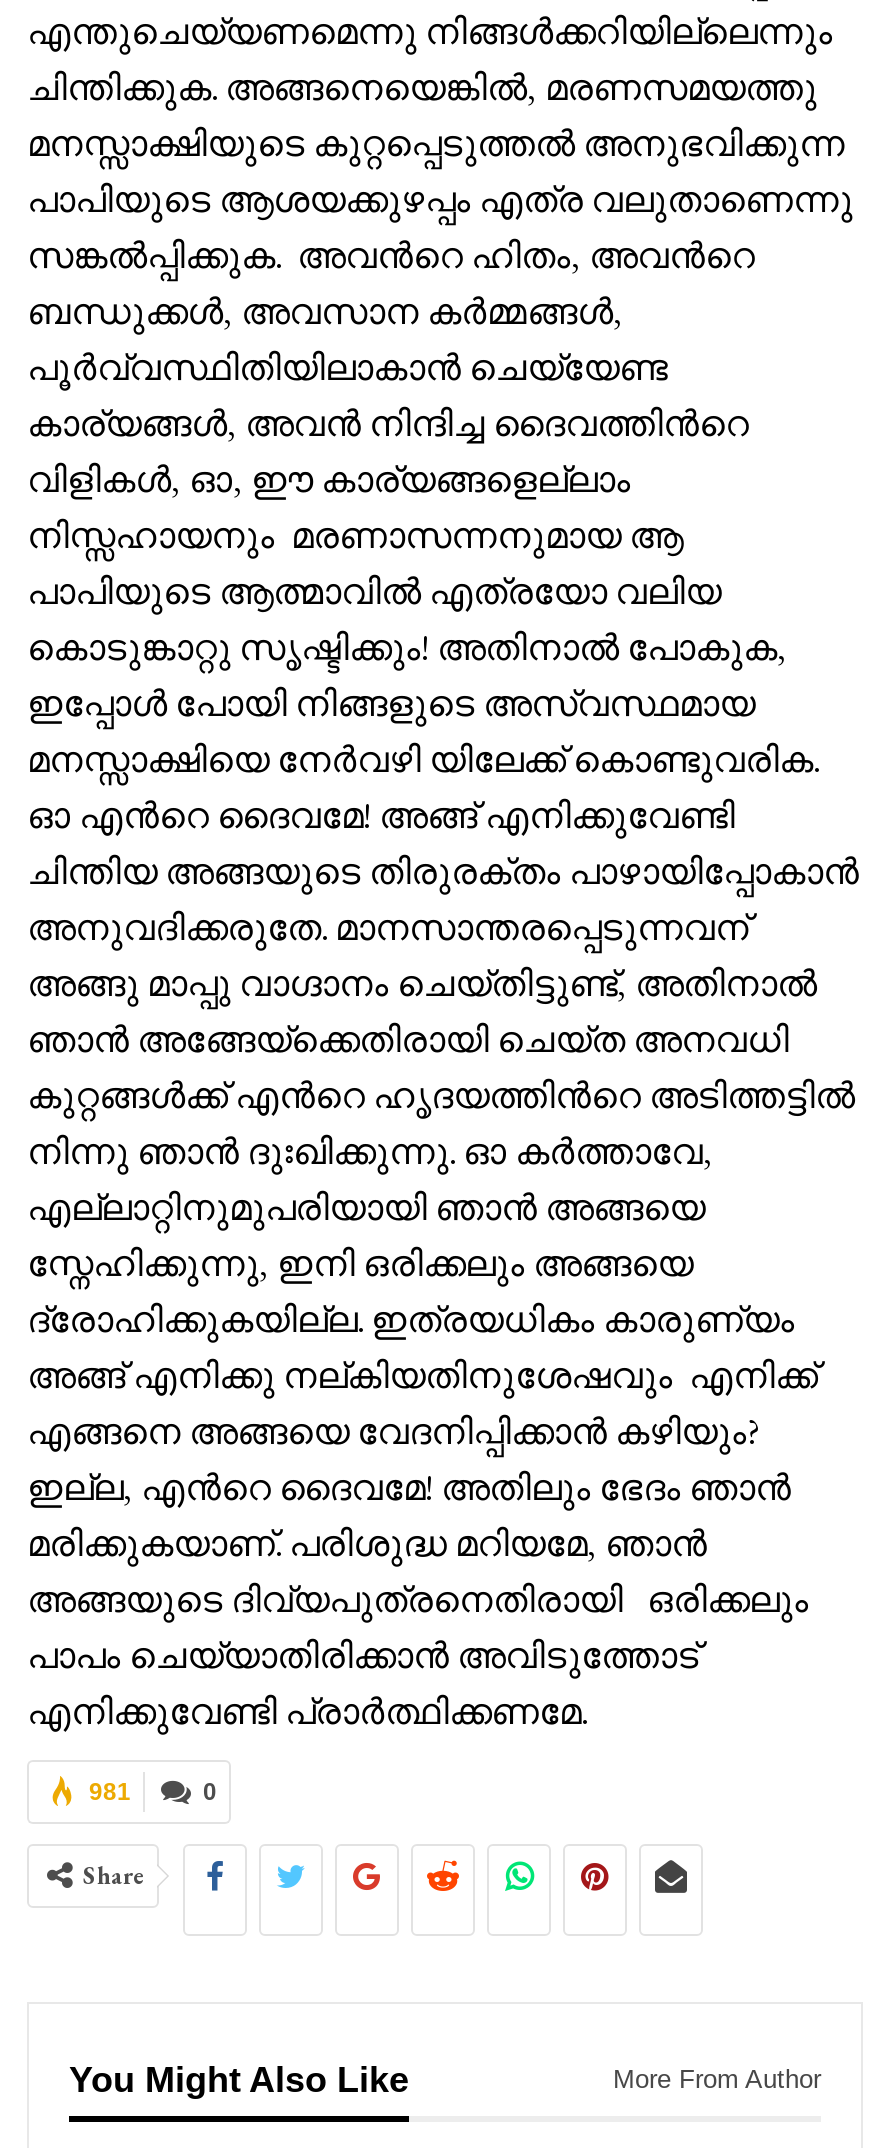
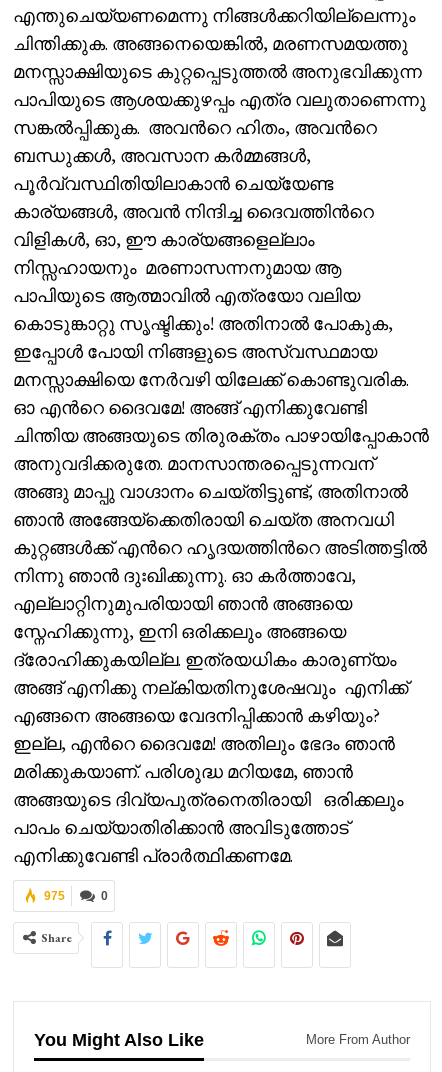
- 981
+ 975
